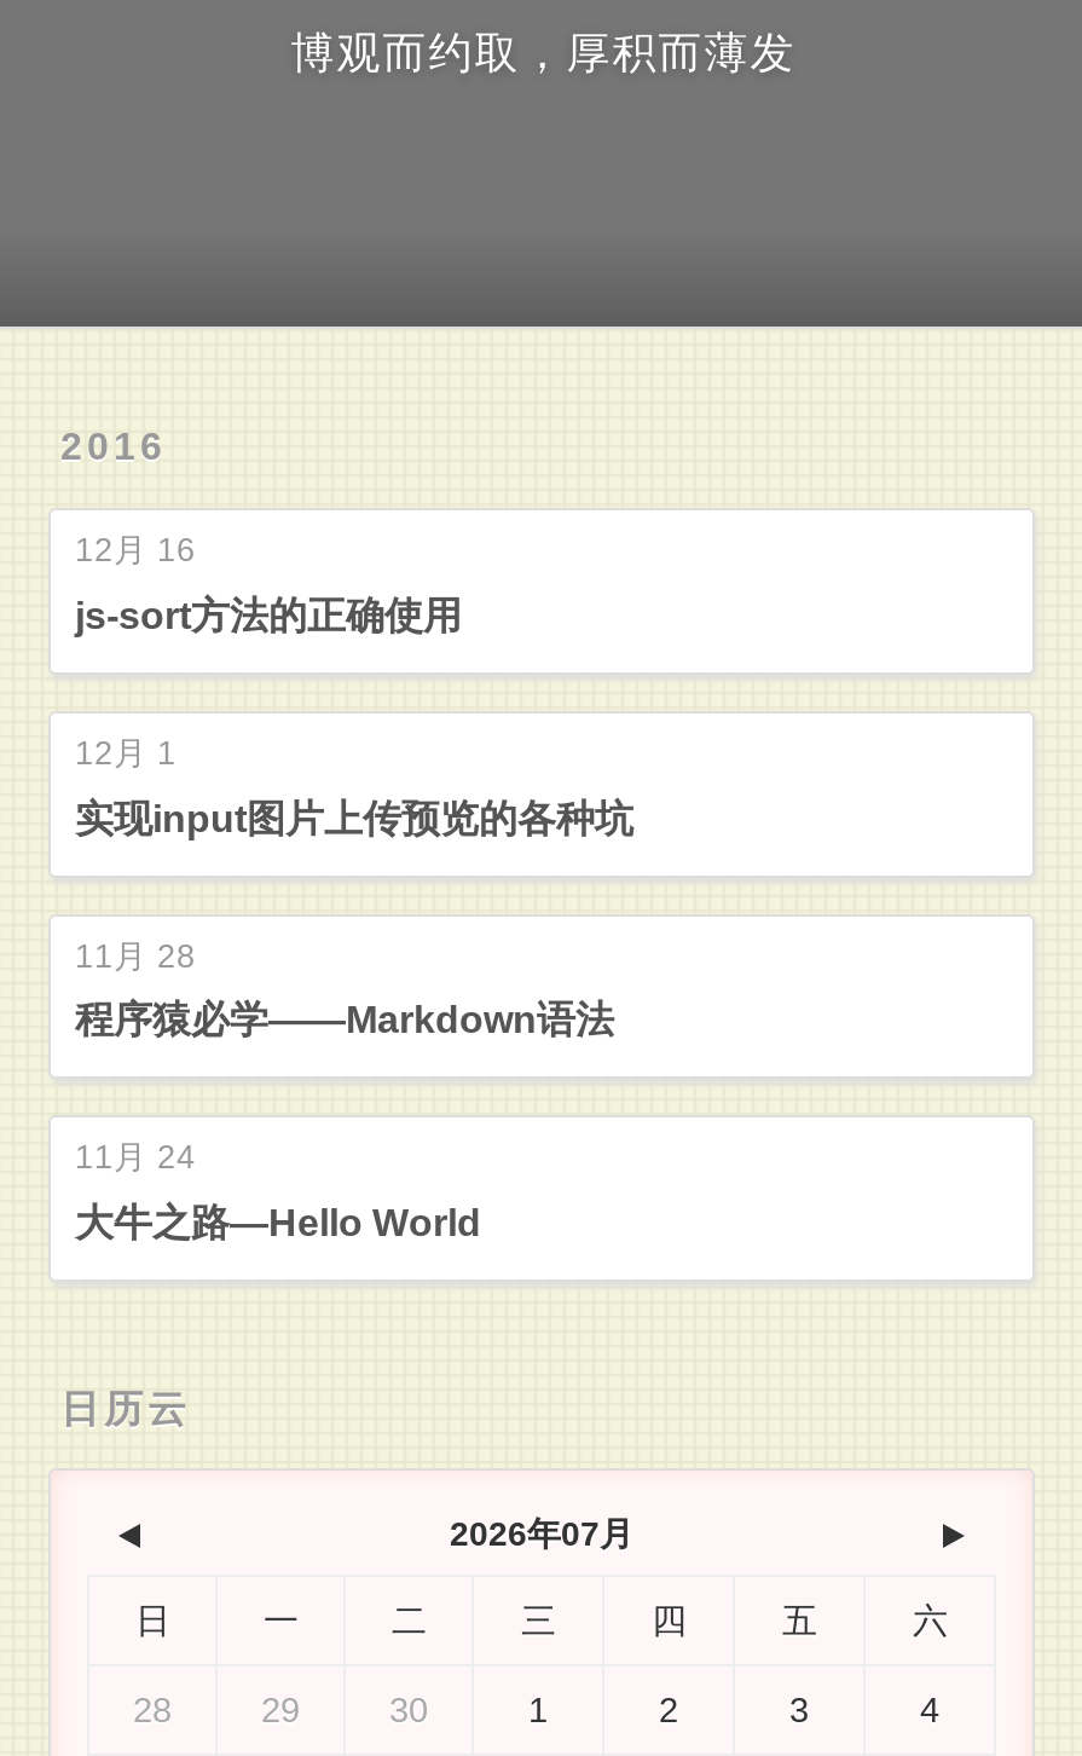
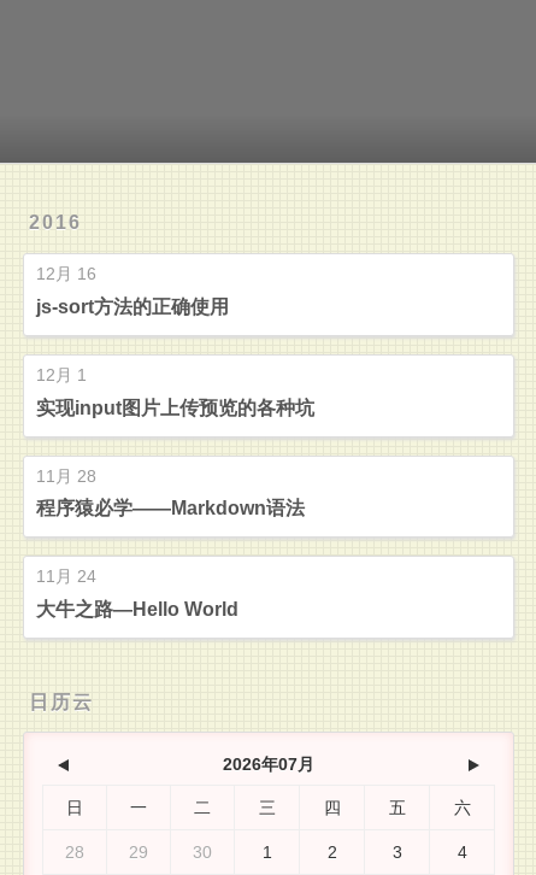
- 博观而约取，厚积而薄发
